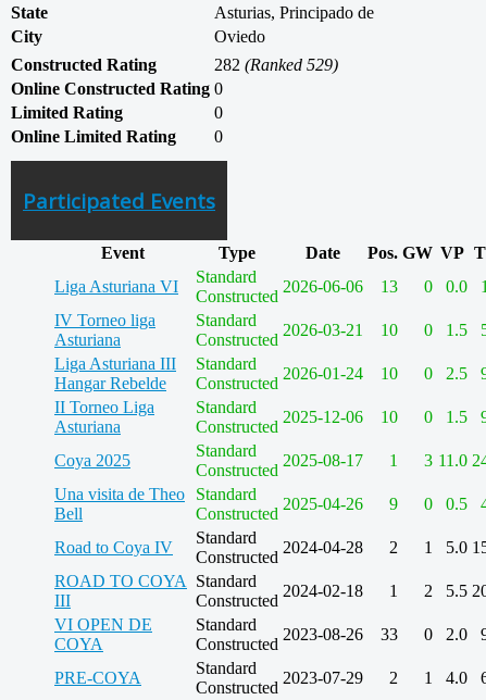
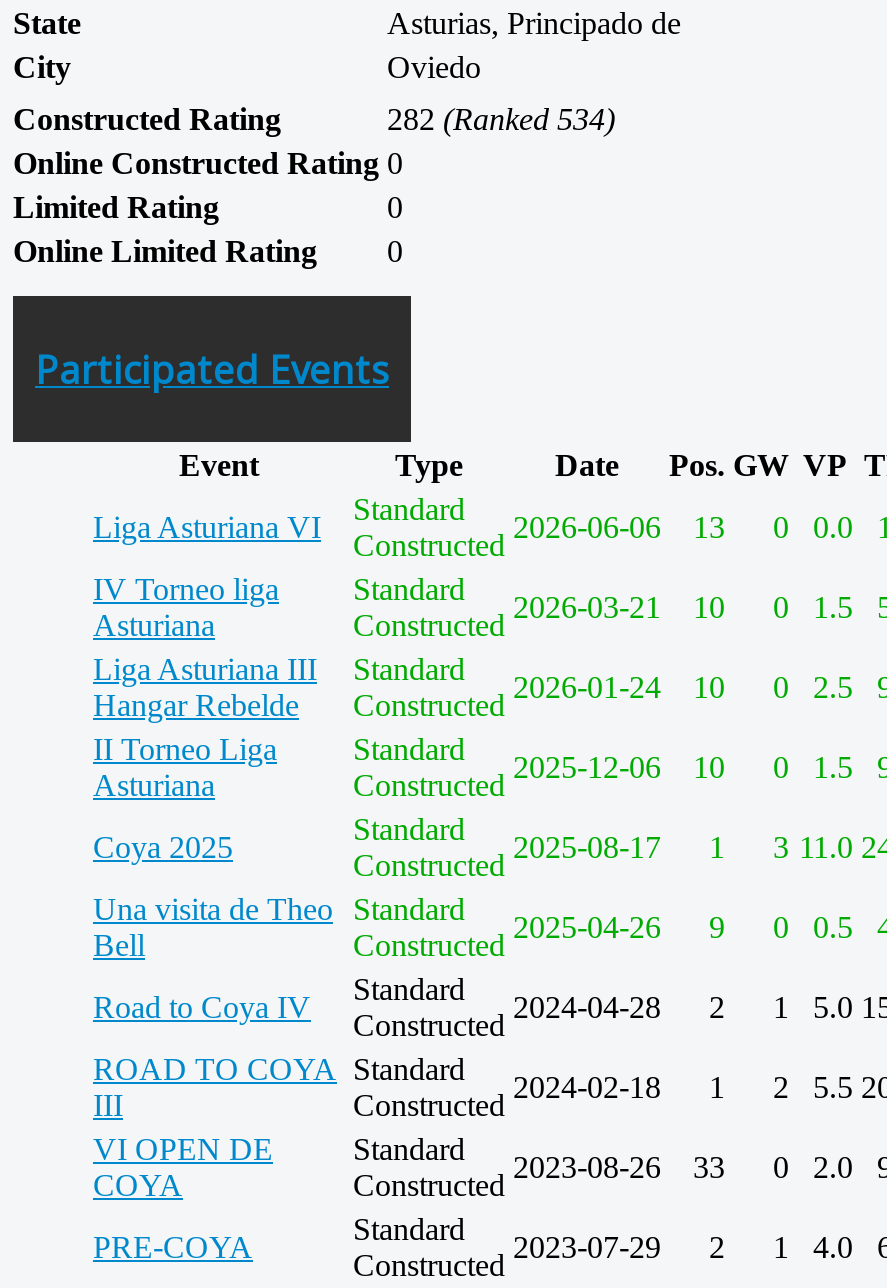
- 282 (Ranked 529)
+ 282 (Ranked 534)
